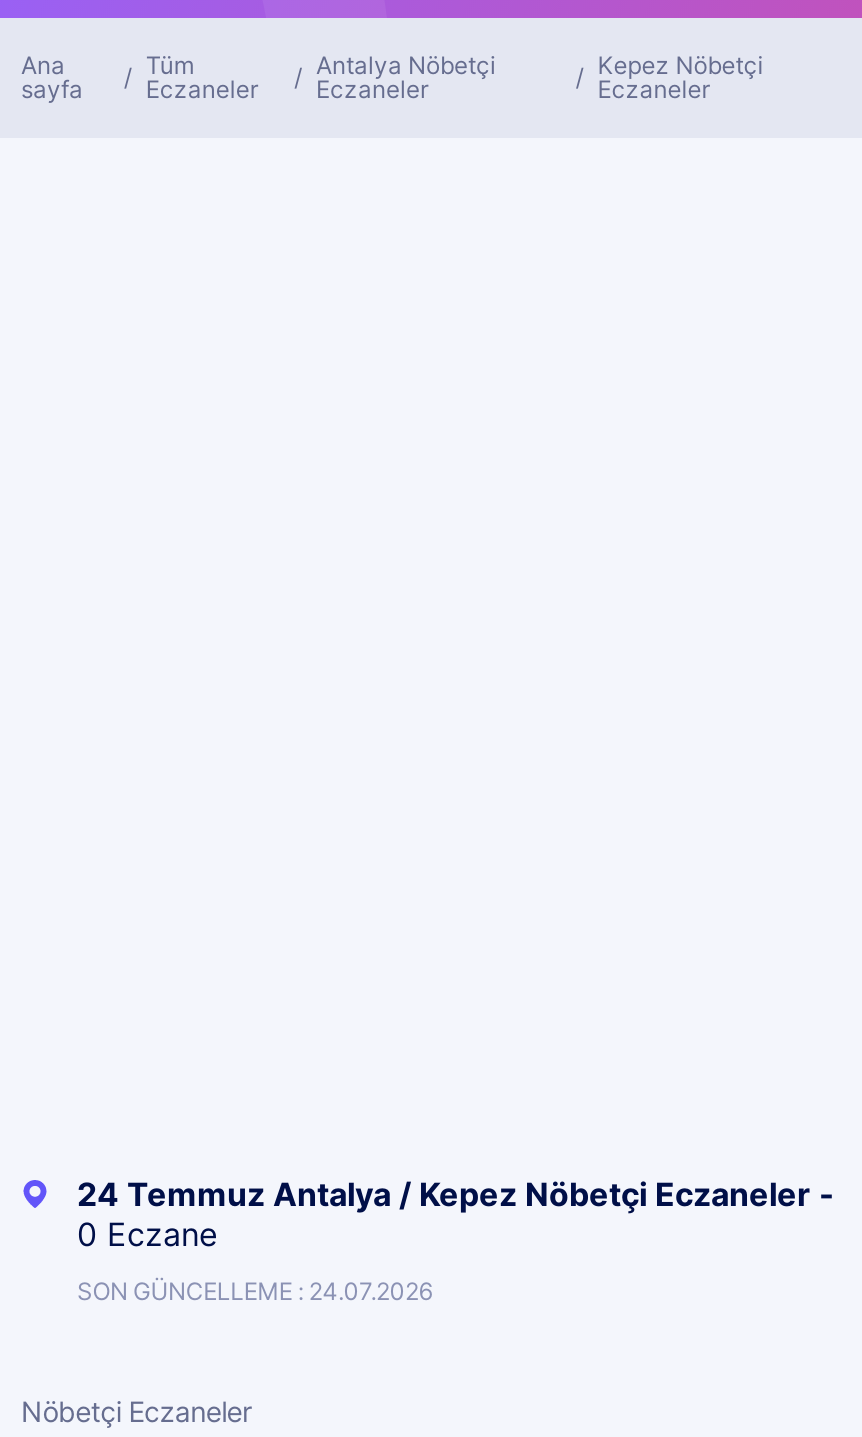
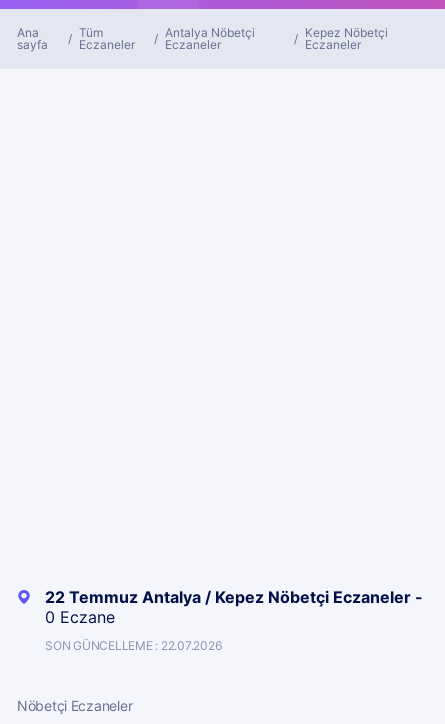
- 24 Temmuz Antalya / Kepez Nöbetçi Eczaneler -
+ 22 Temmuz Antalya / Kepez Nöbetçi Eczaneler -

- SON GÜNCELLEME : 24.07.2026
+ SON GÜNCELLEME : 22.07.2026
